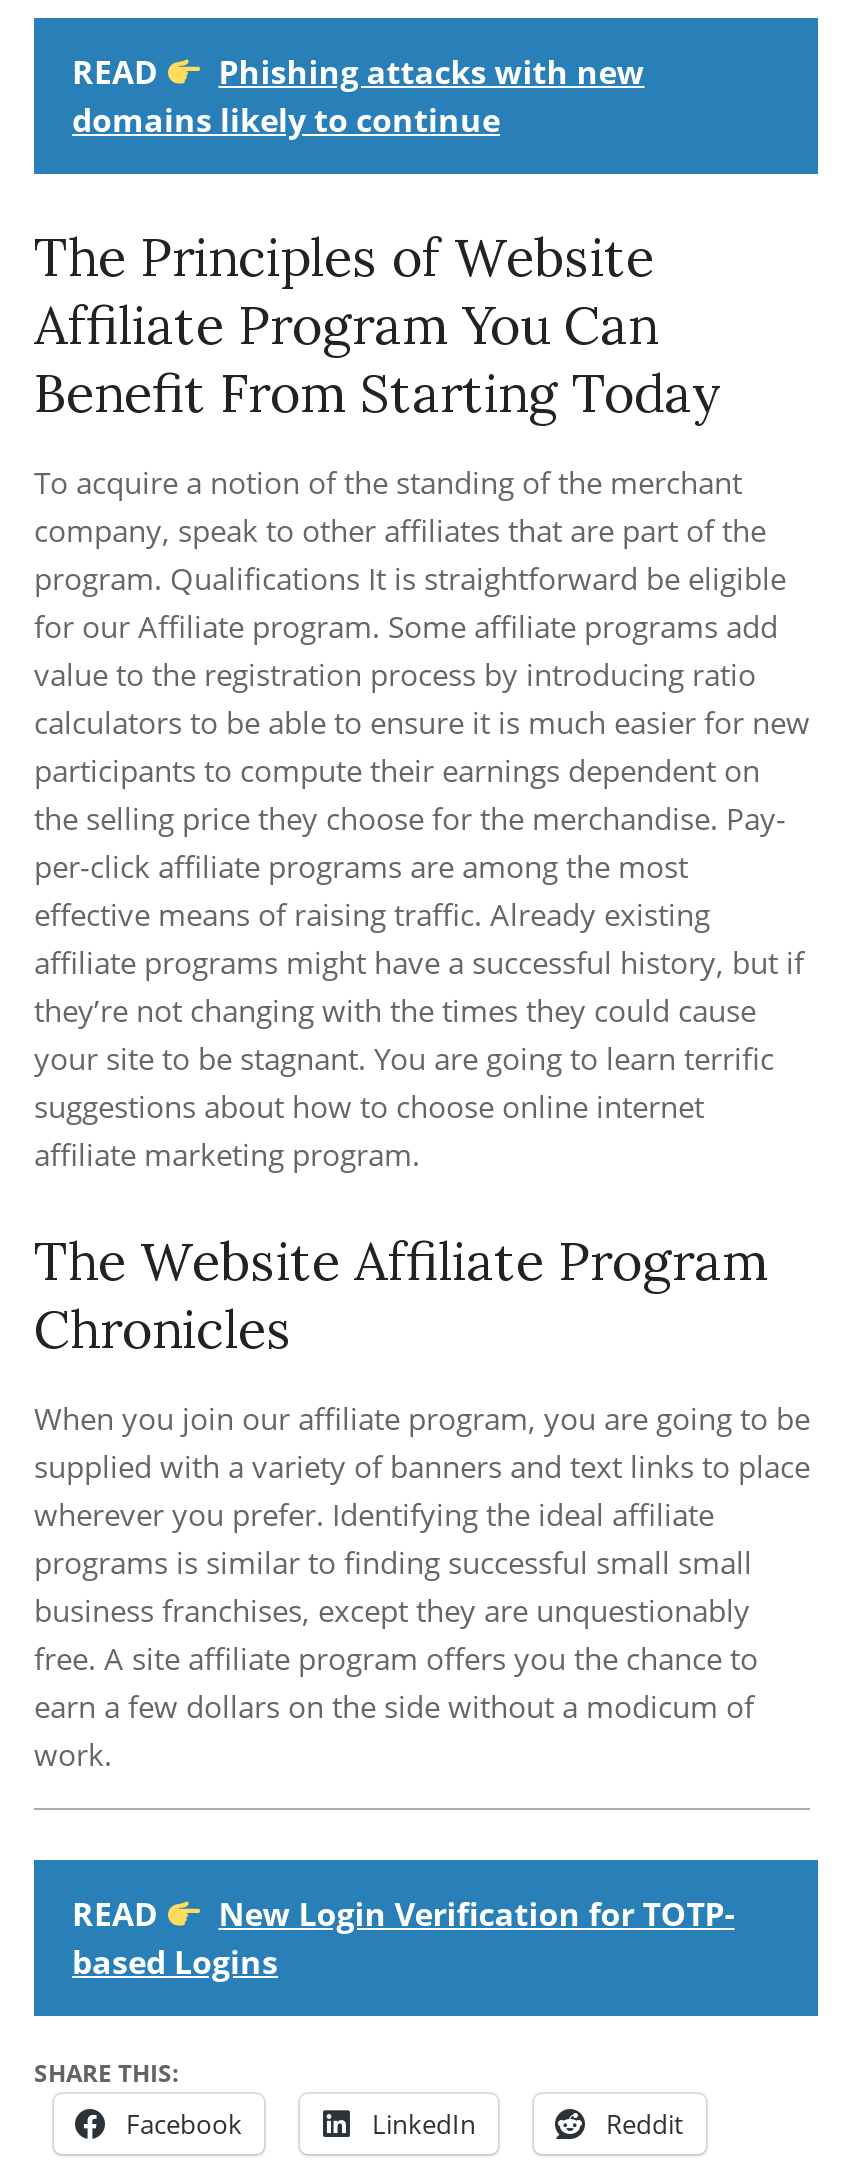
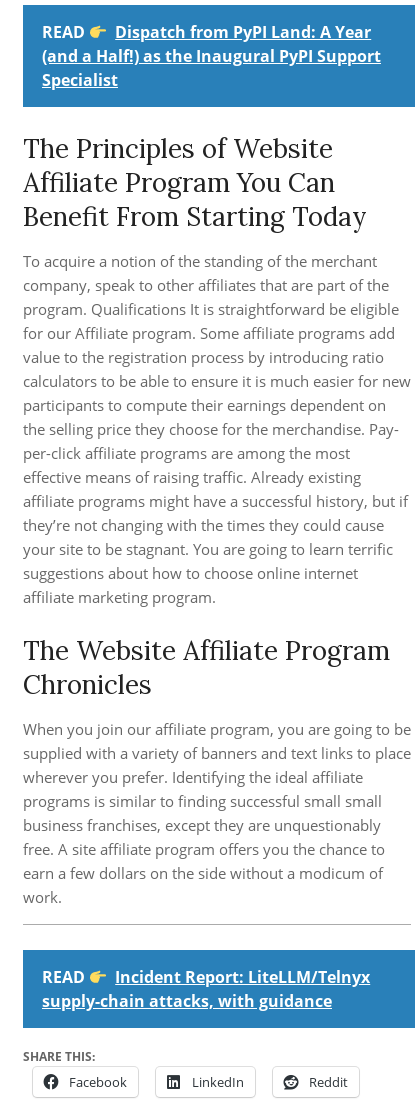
- Phishing attacks with new
- domains likely to continue
+ Dispatch from PyPI Land: A Year
+ (and a Half!) as the Inaugural PyPI Support
+ Specialist

- New Login Verification for TOTP-
- based Logins
+ Incident Report: LiteLLM/Telnyx
+ supply-chain attacks, with guidance
